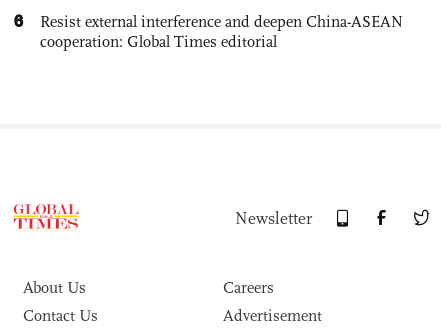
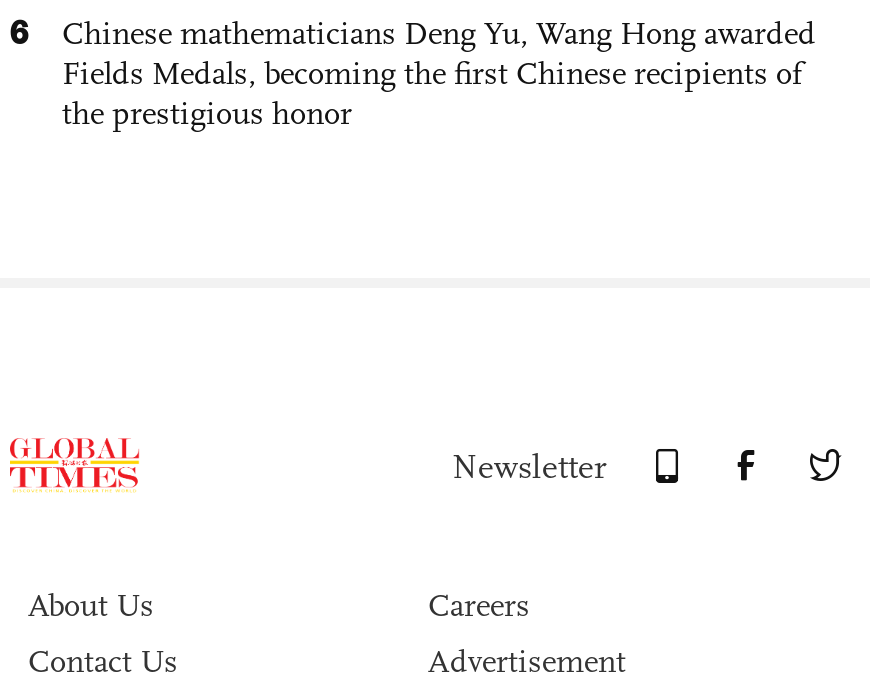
- Resist external interference and deepen China-ASEAN
- cooperation: Global Times editorial
+ Chinese mathematicians Deng Yu, Wang Hong awarded
+ Fields Medals, becoming the first Chinese recipients of
+ the prestigious honor
